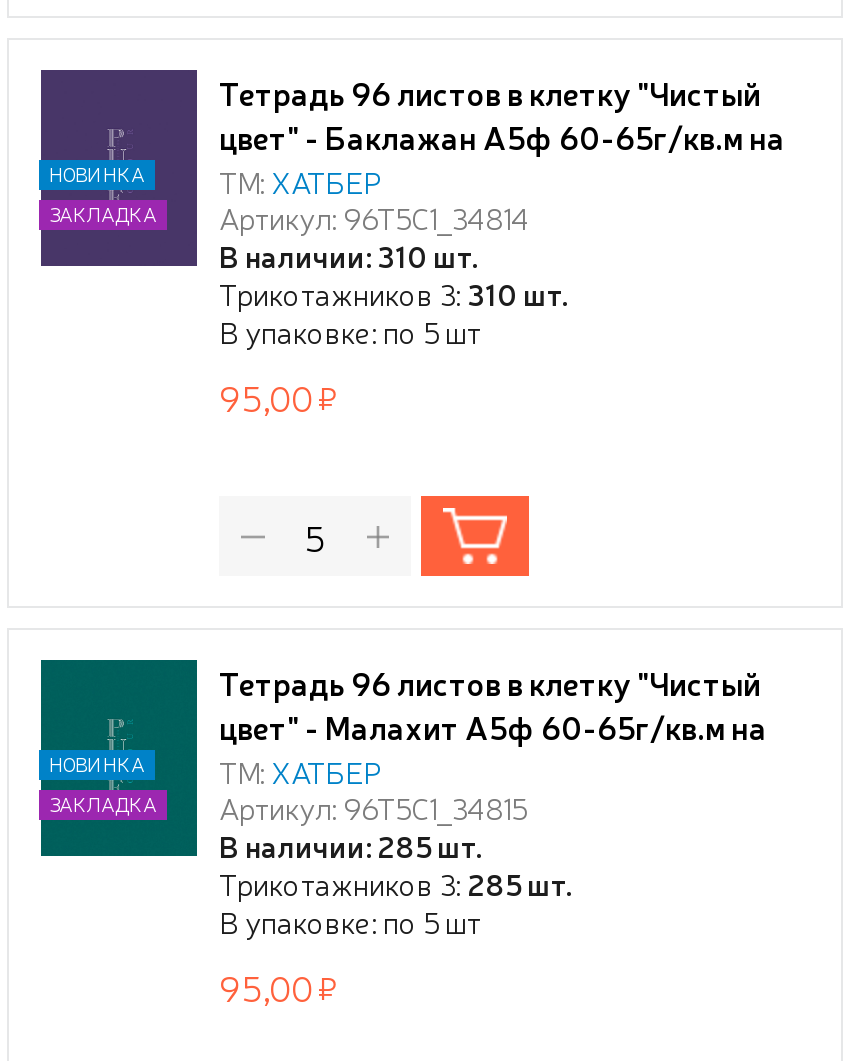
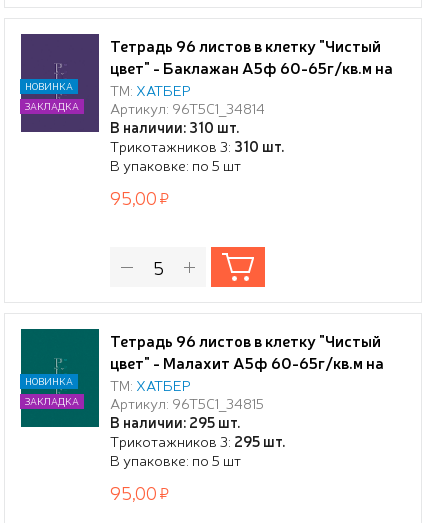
- В наличии: 285 шт.
+ В наличии: 295 шт.

- Трикотажников 3: 285 шт.
+ Трикотажников 3: 295 шт.
